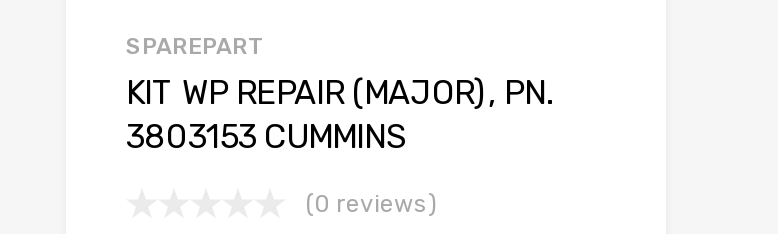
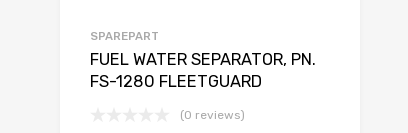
- KIT WP REPAIR (MAJOR), PN.
- 3803153 CUMMINS
+ FUEL WATER SEPARATOR, PN.
+ FS-1280 FLEETGUARD
